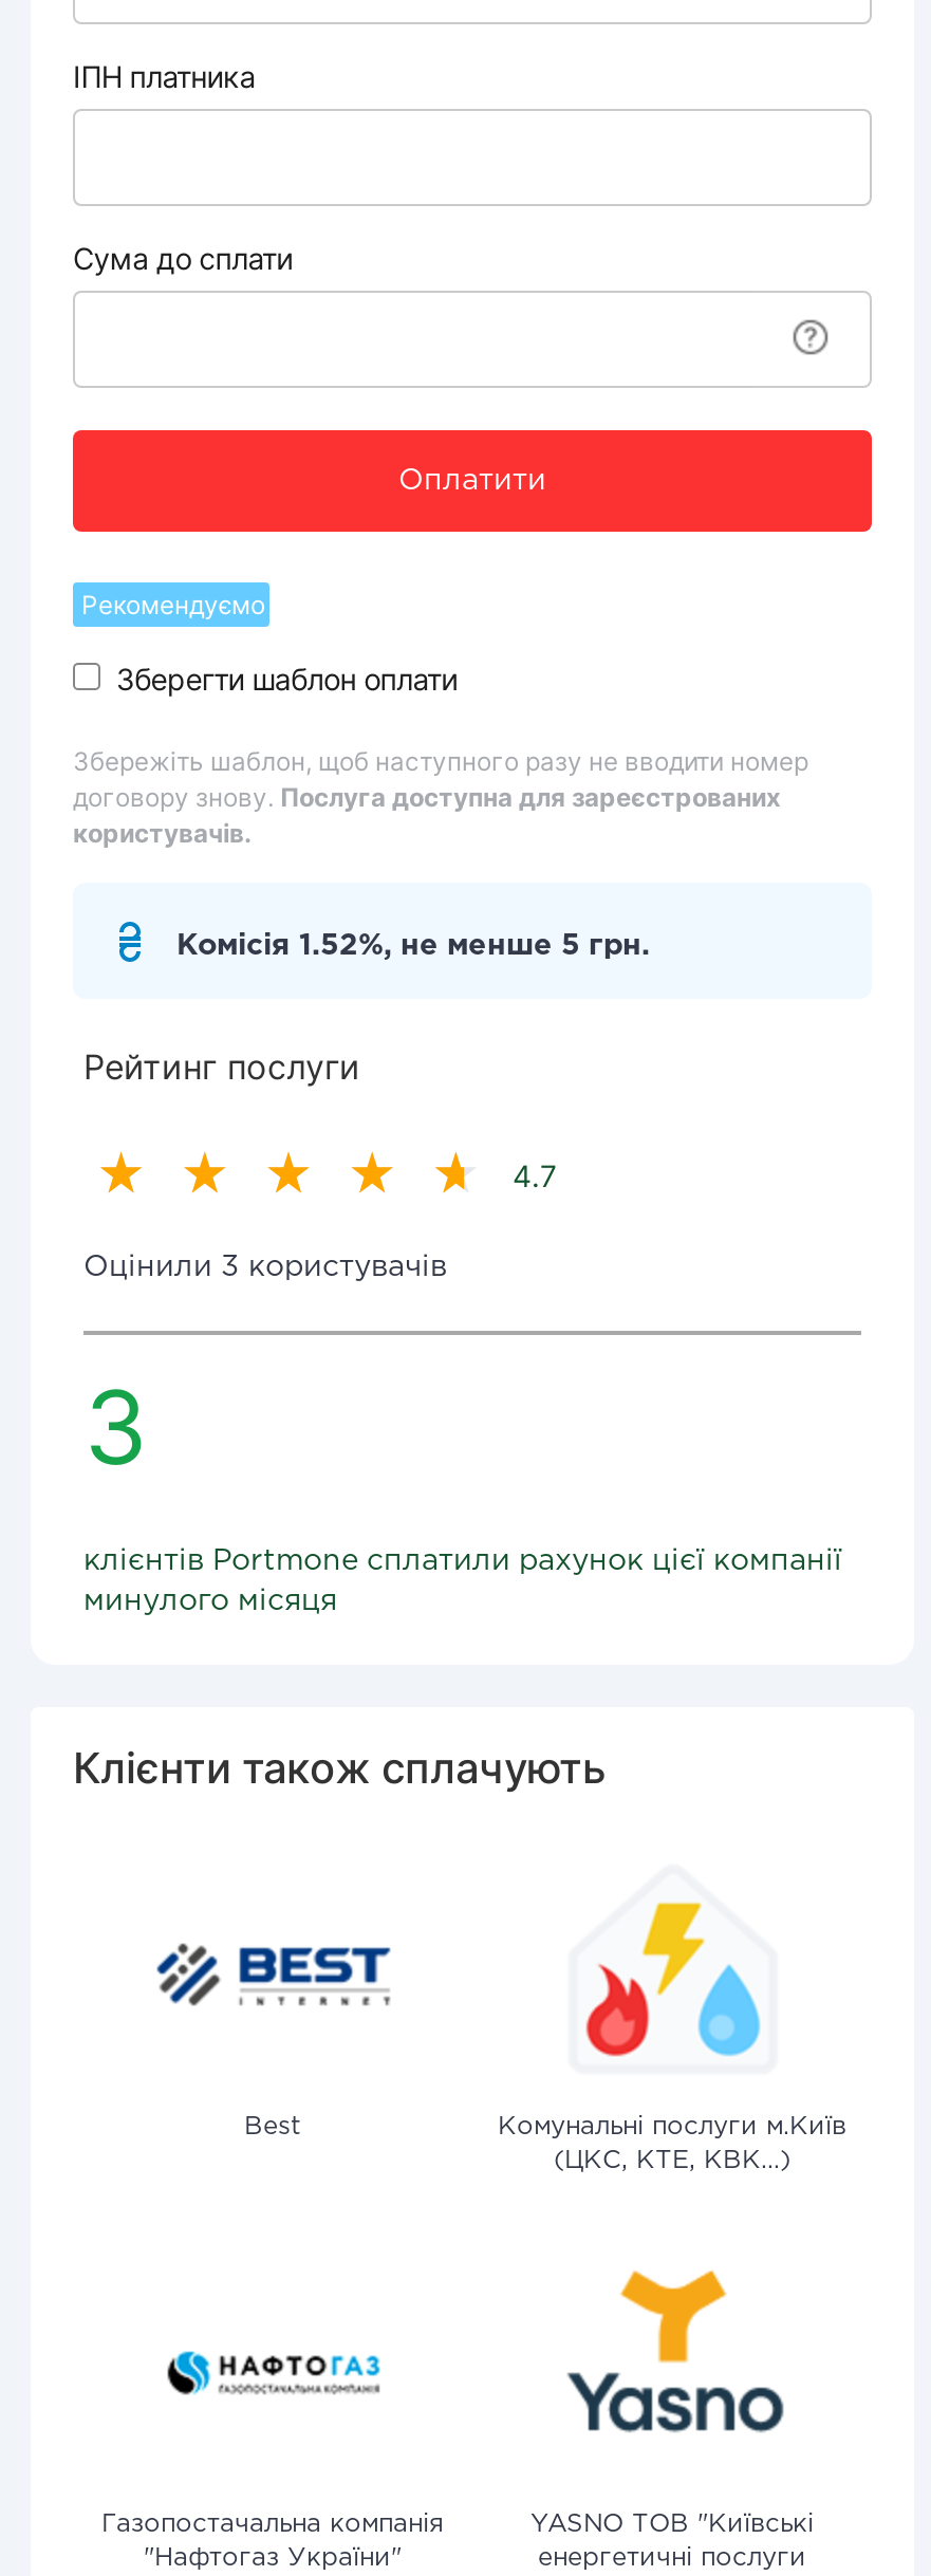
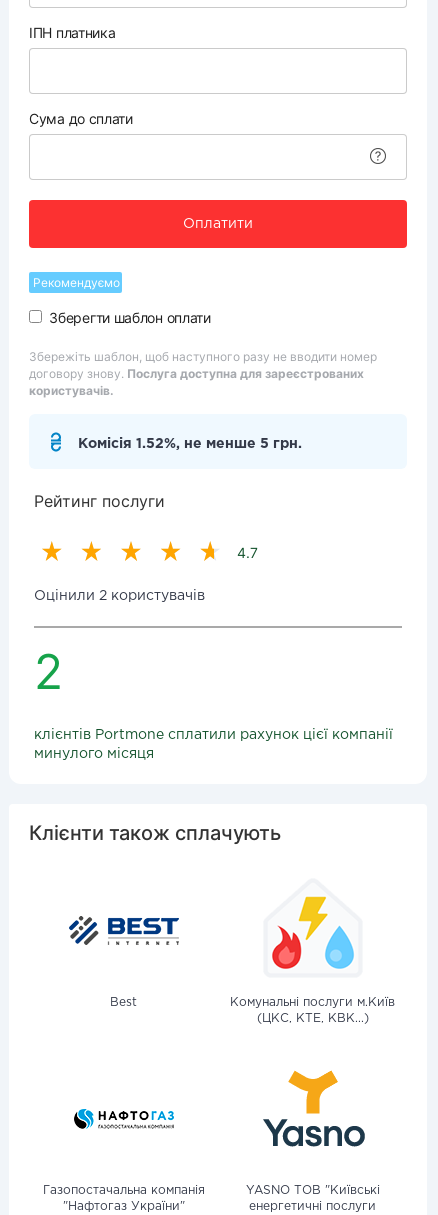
- Оцінили 3 користувачів
+ Оцінили 2 користувачів

- 3
+ 2
